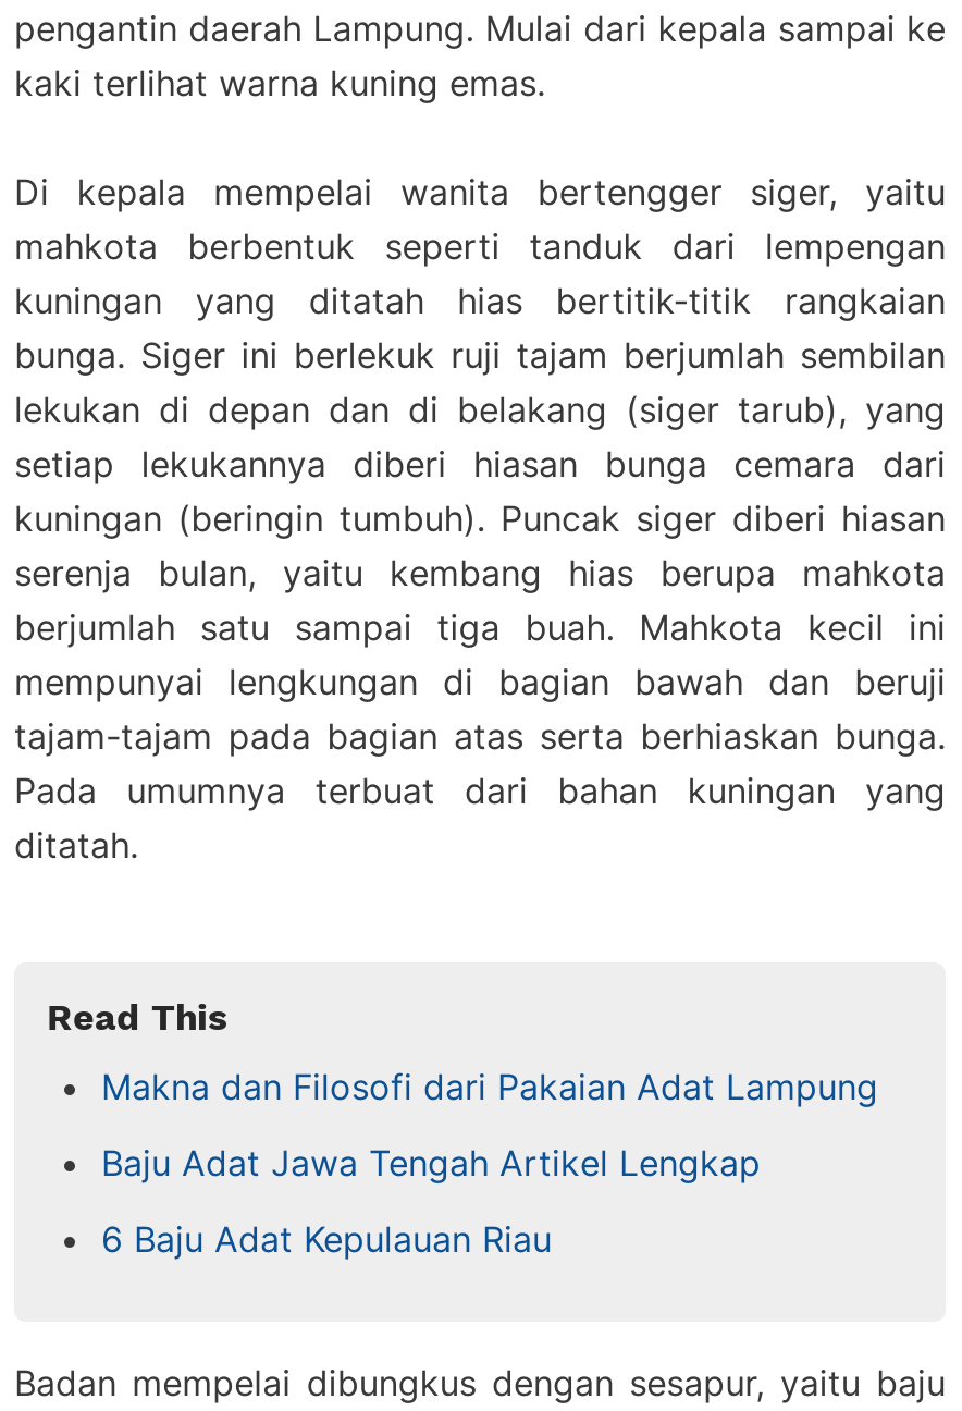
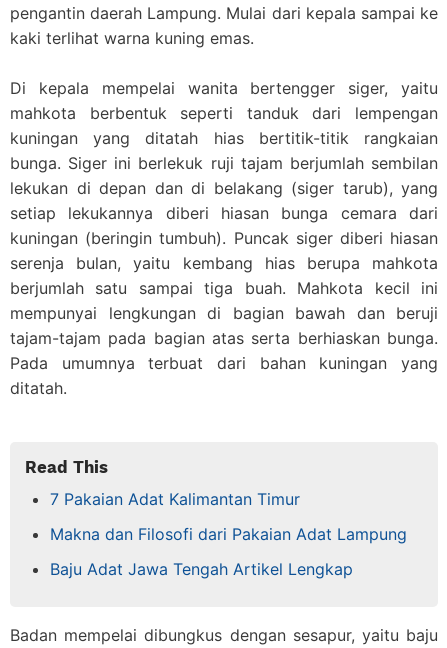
+ 7 Pakaian Adat Kalimantan Timur

moved down: Makna dan Filosofi dari Pakaian Adat Lampung | Baju Adat Jawa Tengah Artikel Lengkap

- 6 Baju Adat Kepulauan Riau
